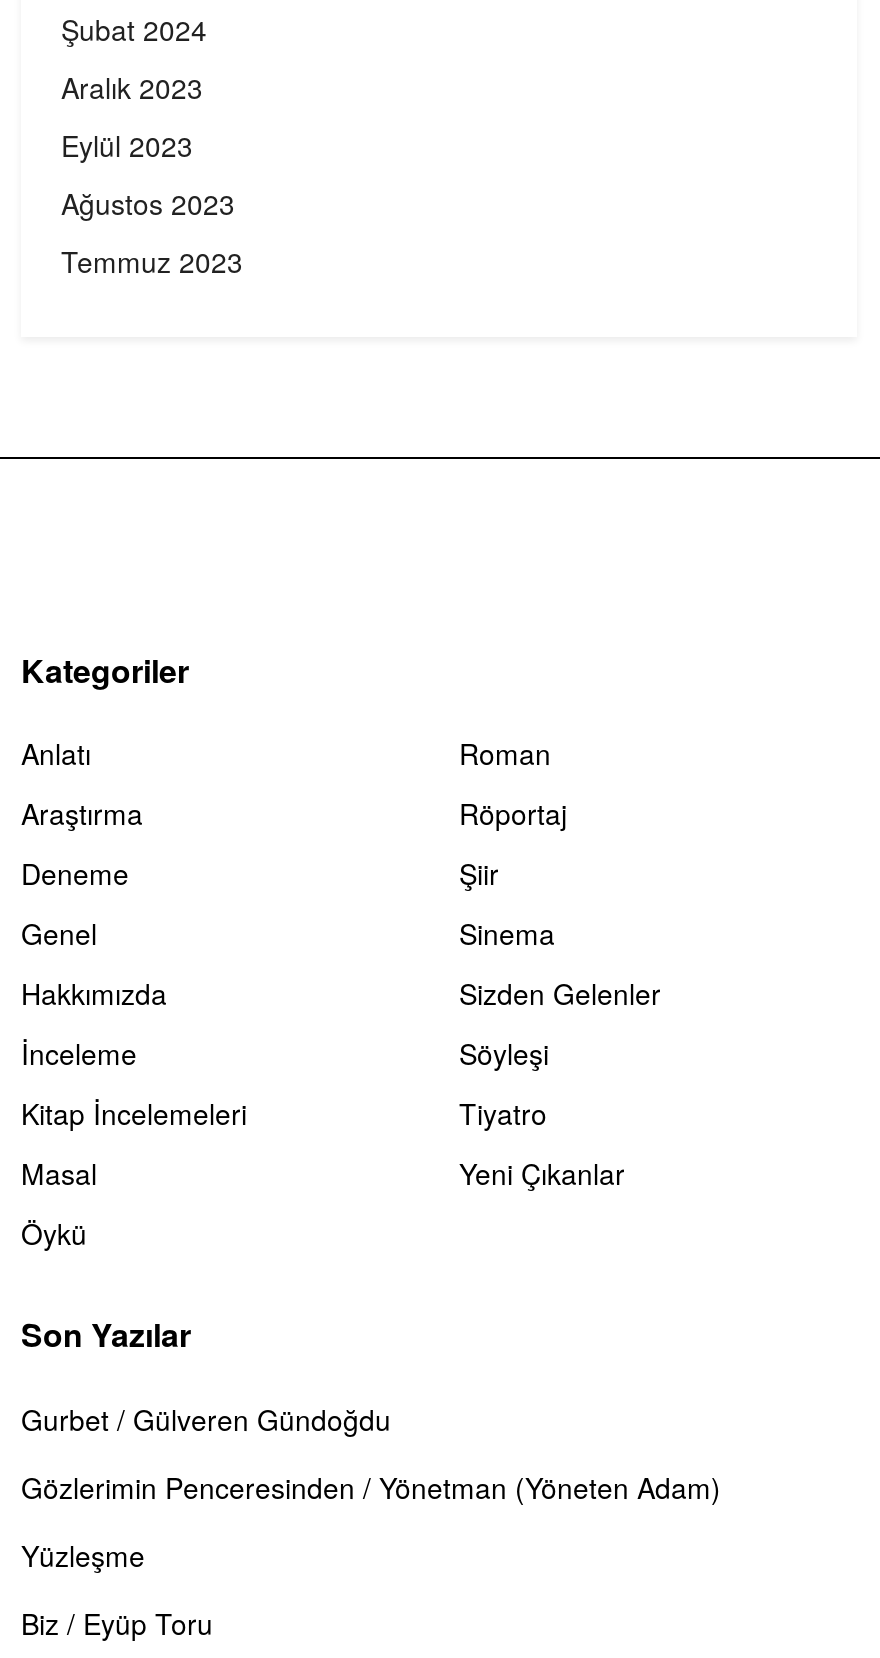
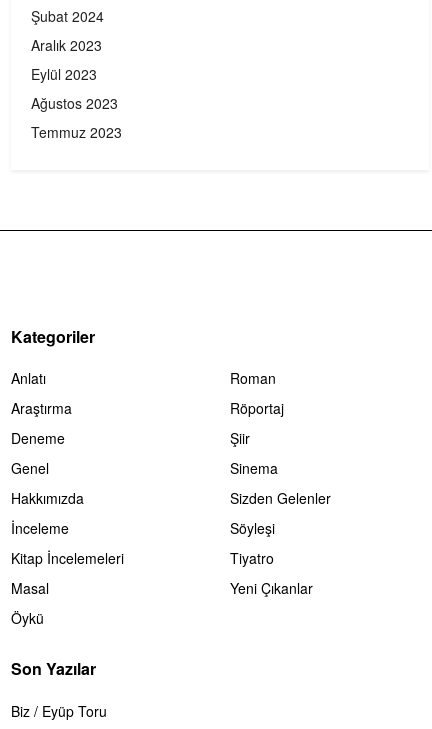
- Gurbet / Gülveren Gündoğdu
- Gözlerimin Penceresinden / Yönetman (Yöneten Adam)
- Yüzleşme
